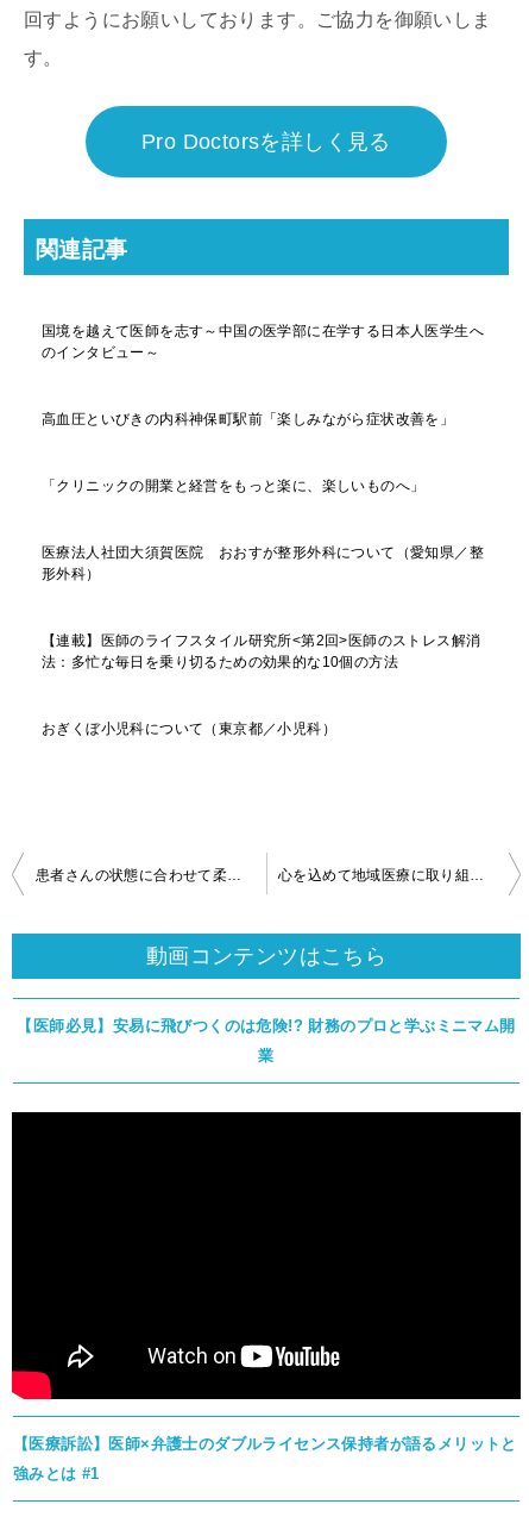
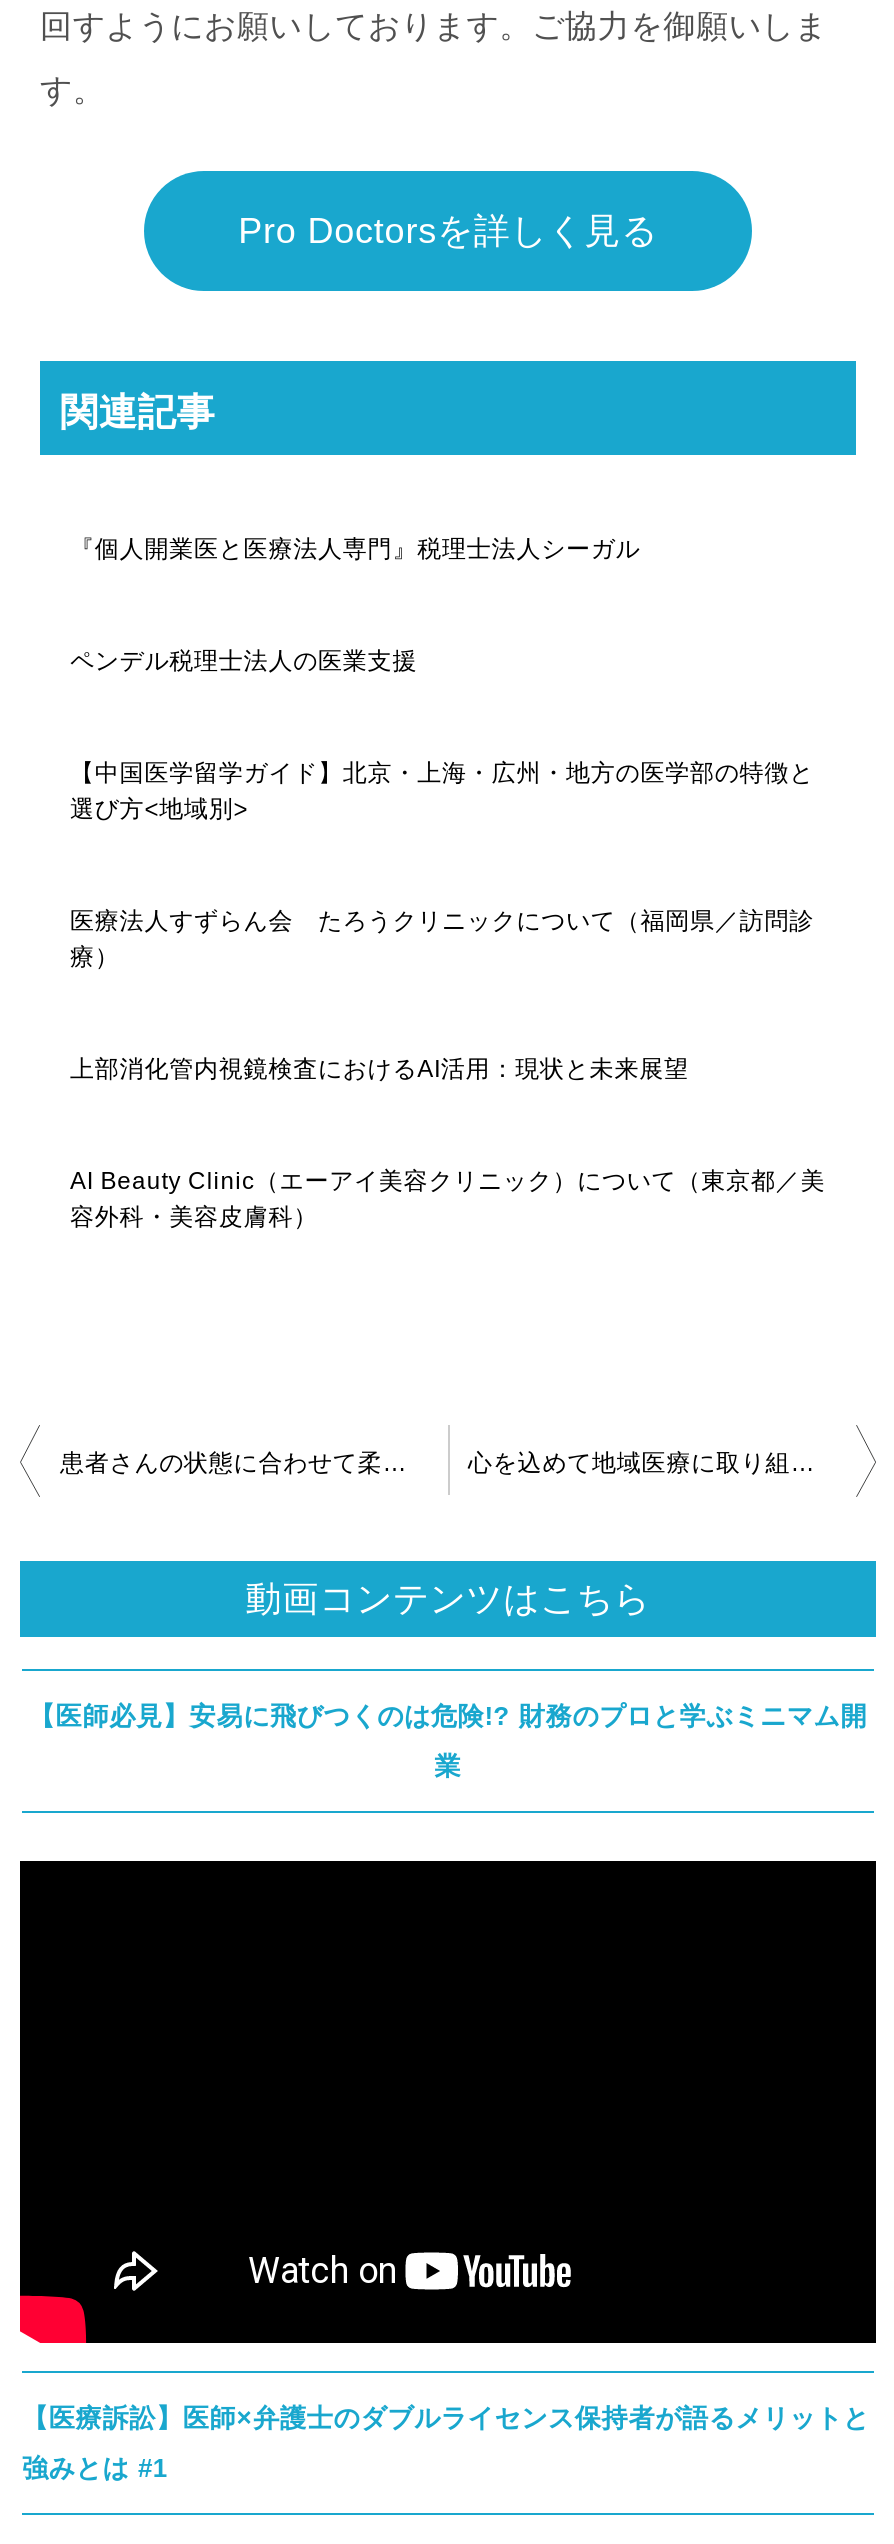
- 国境を越えて医師を志す～中国の医学部に在学する日本人医学生へ
- のインタビュー～
+ 『個人開業医と医療法人専門』税理士法人シーガル

- 高血圧といびきの内科神保町駅前「楽しみながら症状改善を」
+ ペンデル税理士法人の医業支援

- 「クリニックの開業と経営をもっと楽に、楽しいものへ」
+ 【中国医学留学ガイド】北京・上海・広州・地方の医学部の特徴と
+ 選び方<地域別>

- 医療法人社団大須賀医院 おおすが整形外科について（愛知県／整
- 形外科）
+ 医療法人すずらん会 たろうクリニックについて（福岡県／訪問診
+ 療）

- 【連載】医師のライフスタイル研究所<第2回>医師のストレス解消
- 法：多忙な毎日を乗り切るための効果的な10個の方法
+ 上部消化管内視鏡検査におけるAI活用：現状と未来展望

- おぎくぼ小児科について（東京都／小児科）
+ AI Beauty Clinic（エーアイ美容クリニック）について（東京都／美
+ 容外科・美容皮膚科）
